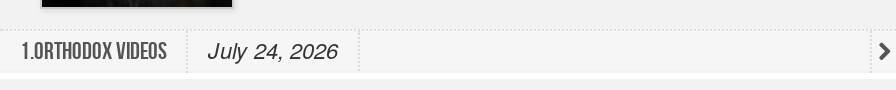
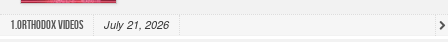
- July 24, 2026
+ July 21, 2026
